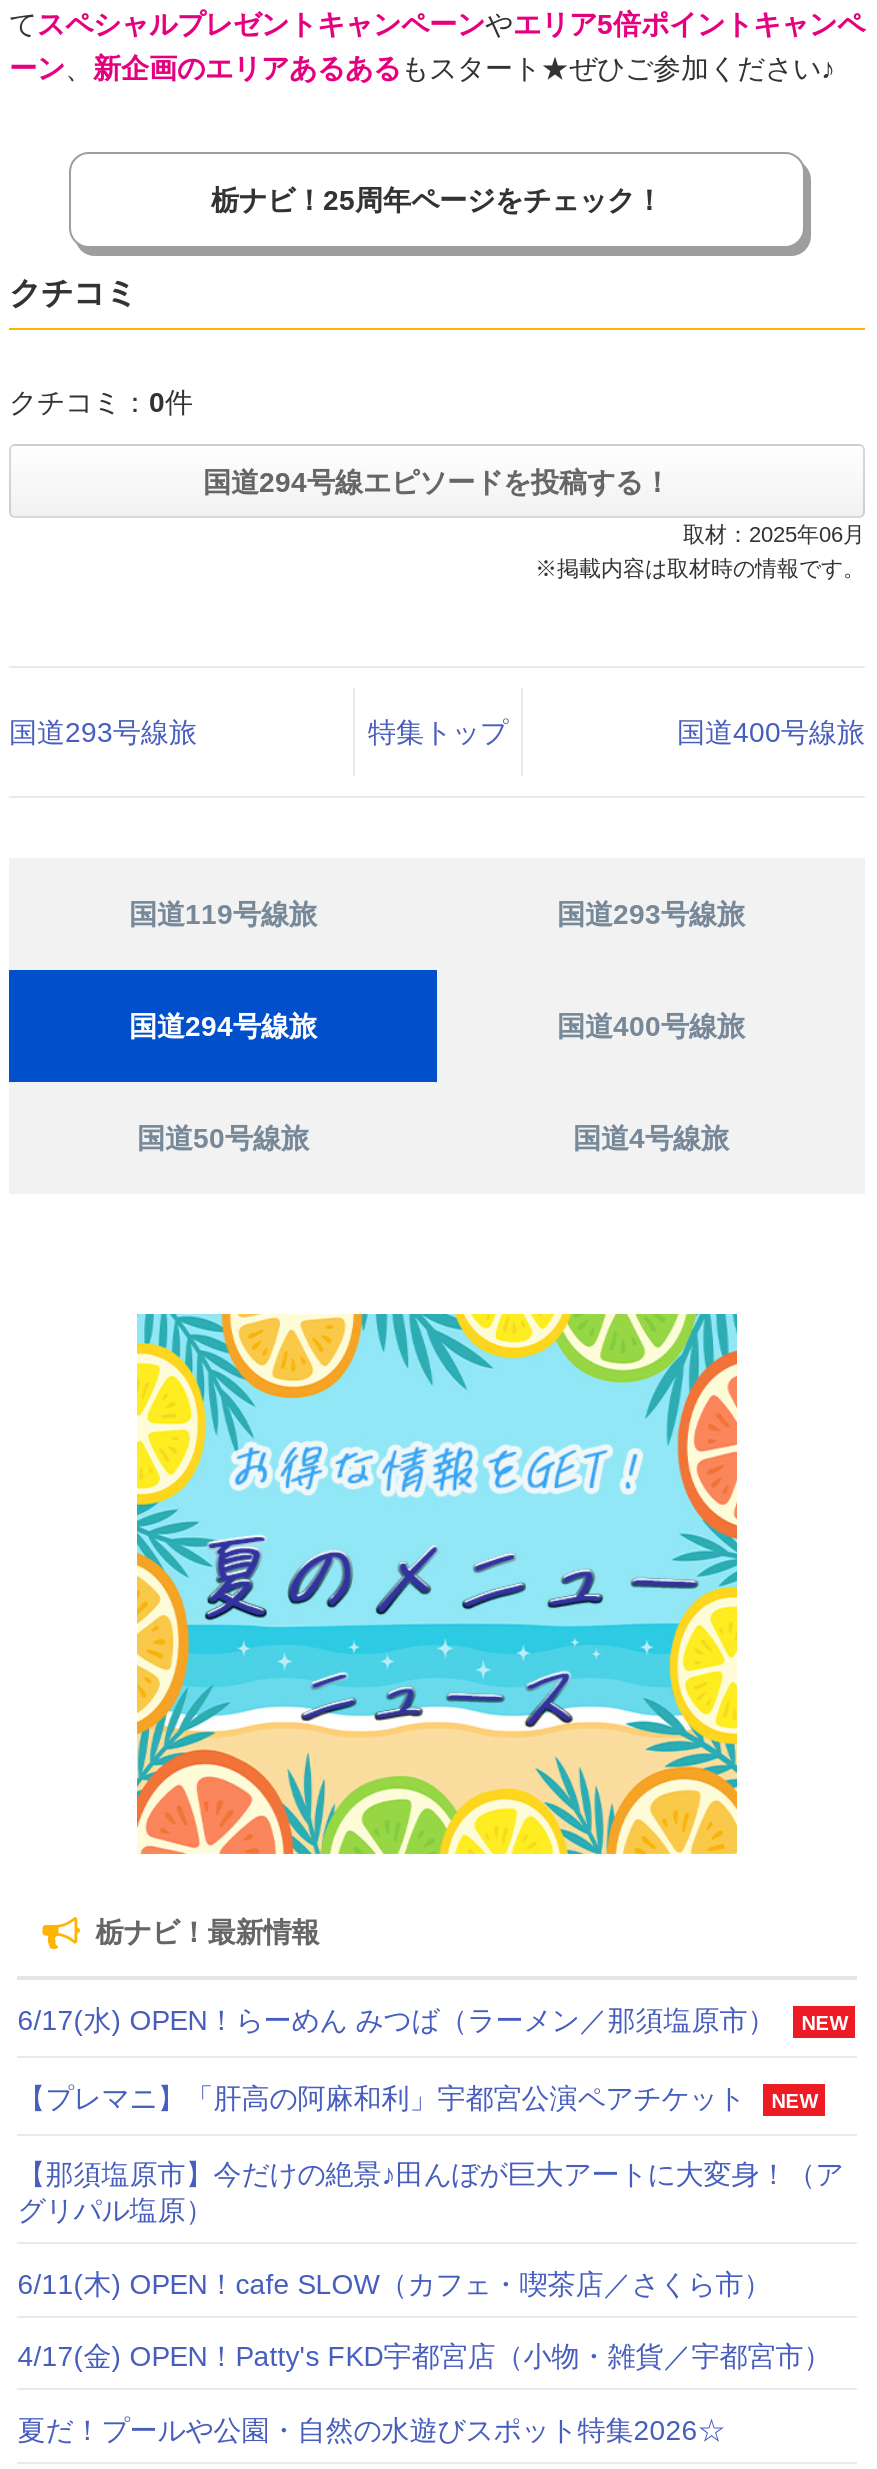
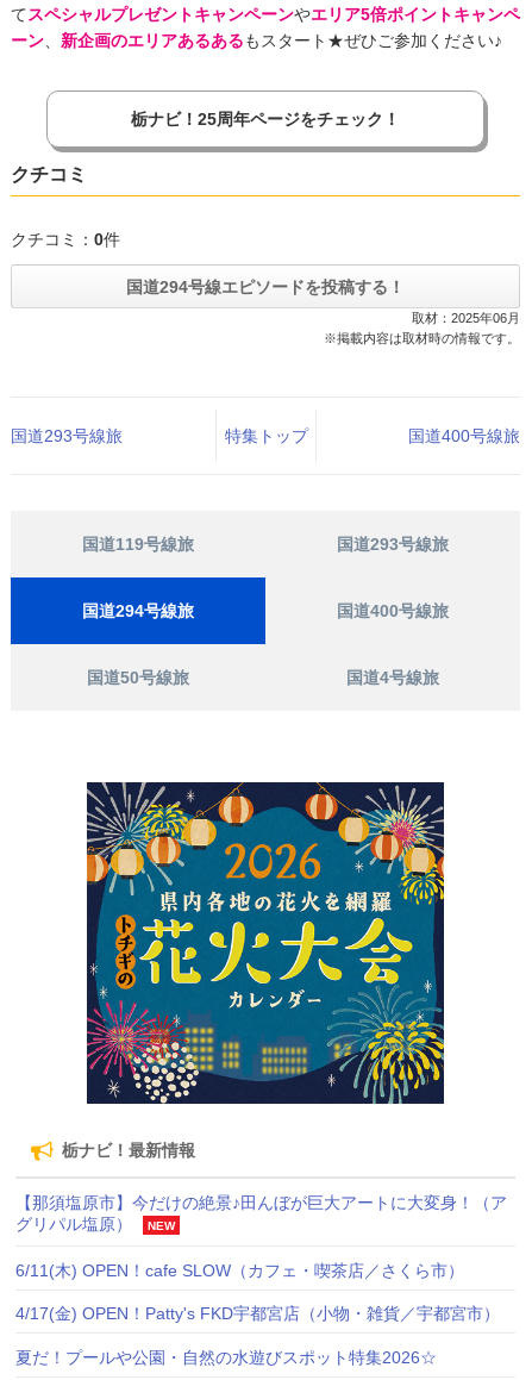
- [image]
+ [image]

- 6/17(水) OPEN！らーめん みつば（ラーメン／那須塩原市）
- NEW
- 【プレマニ】「肝高の阿麻和利」宇都宮公演ペアチケット
- NEW

+ NEW
